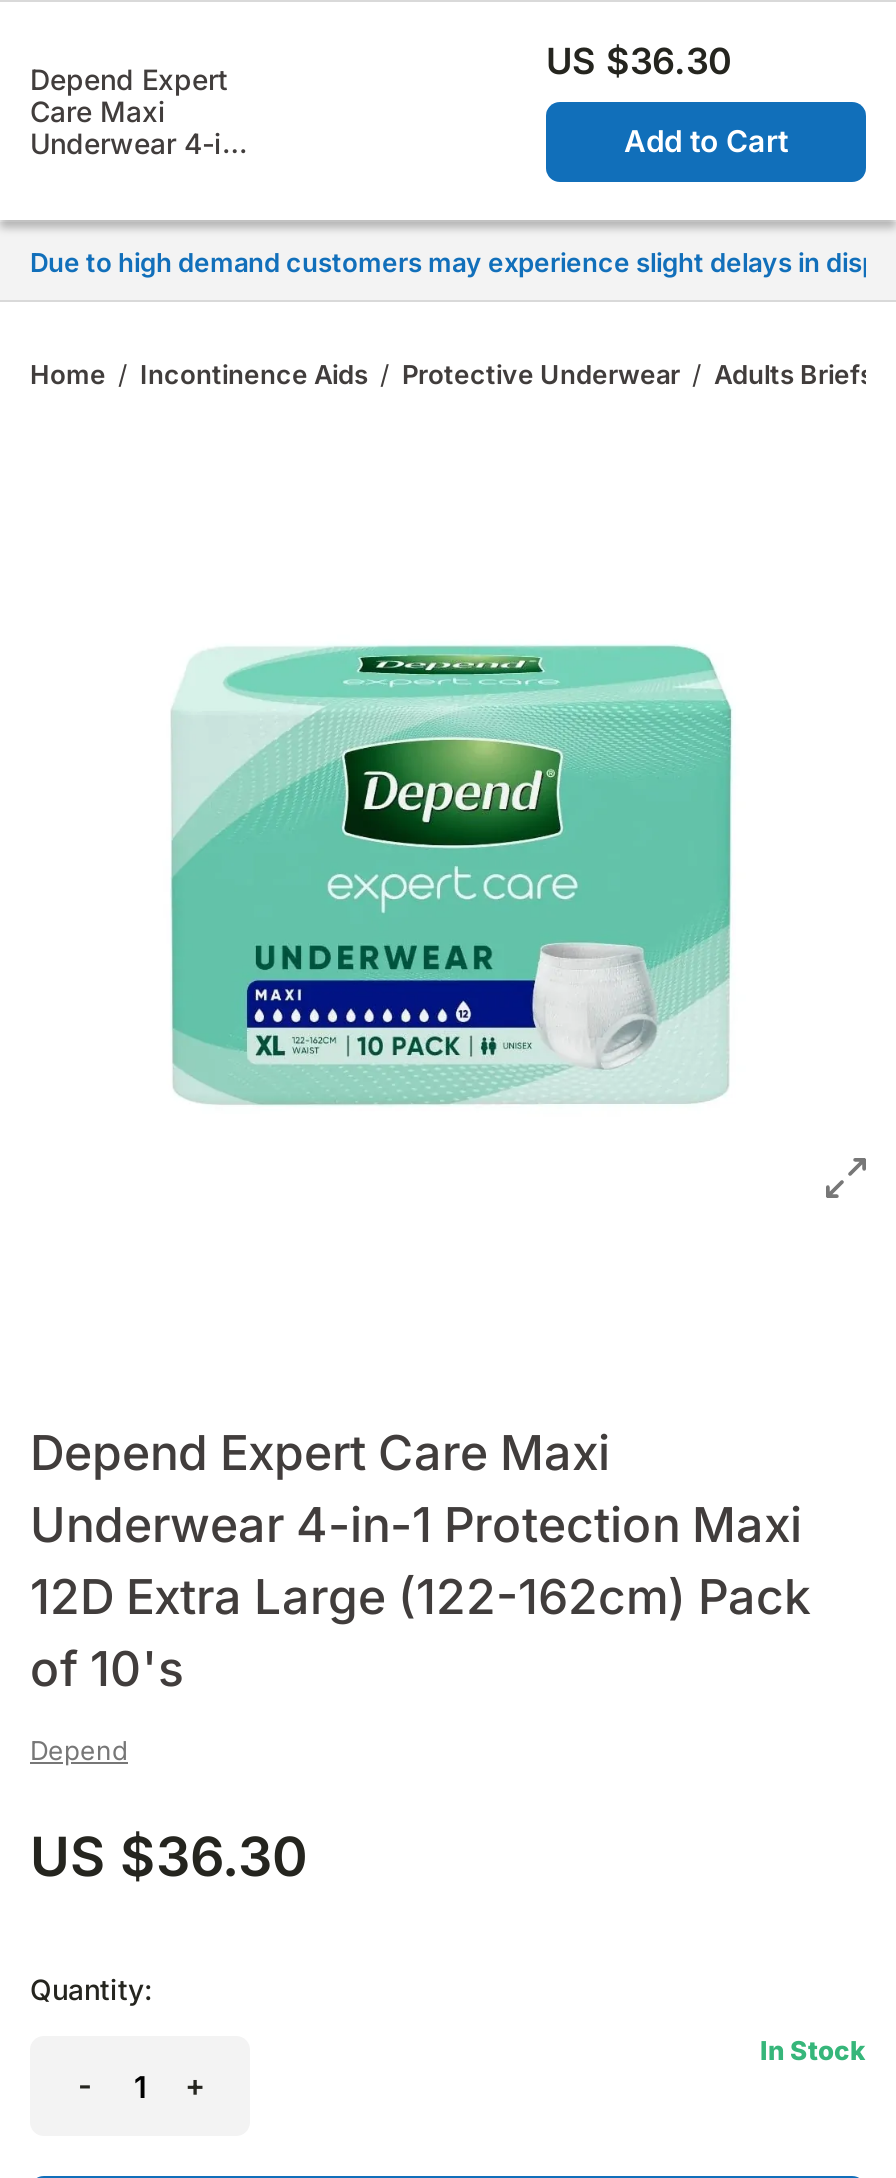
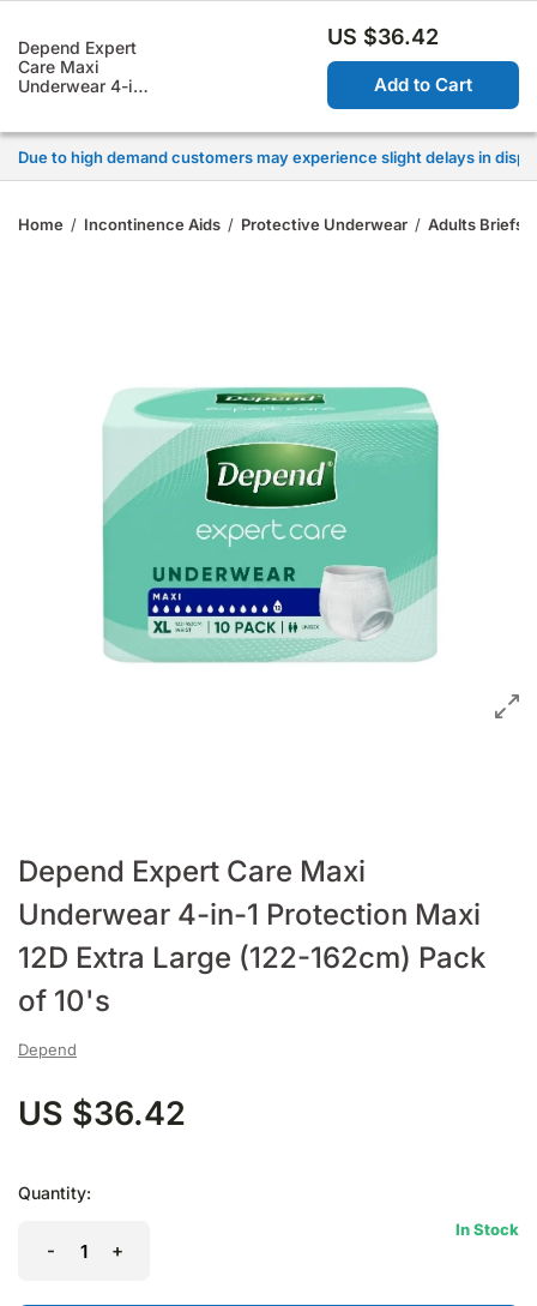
- US $36.30
+ US $36.42

- US $36.30
+ US $36.42
